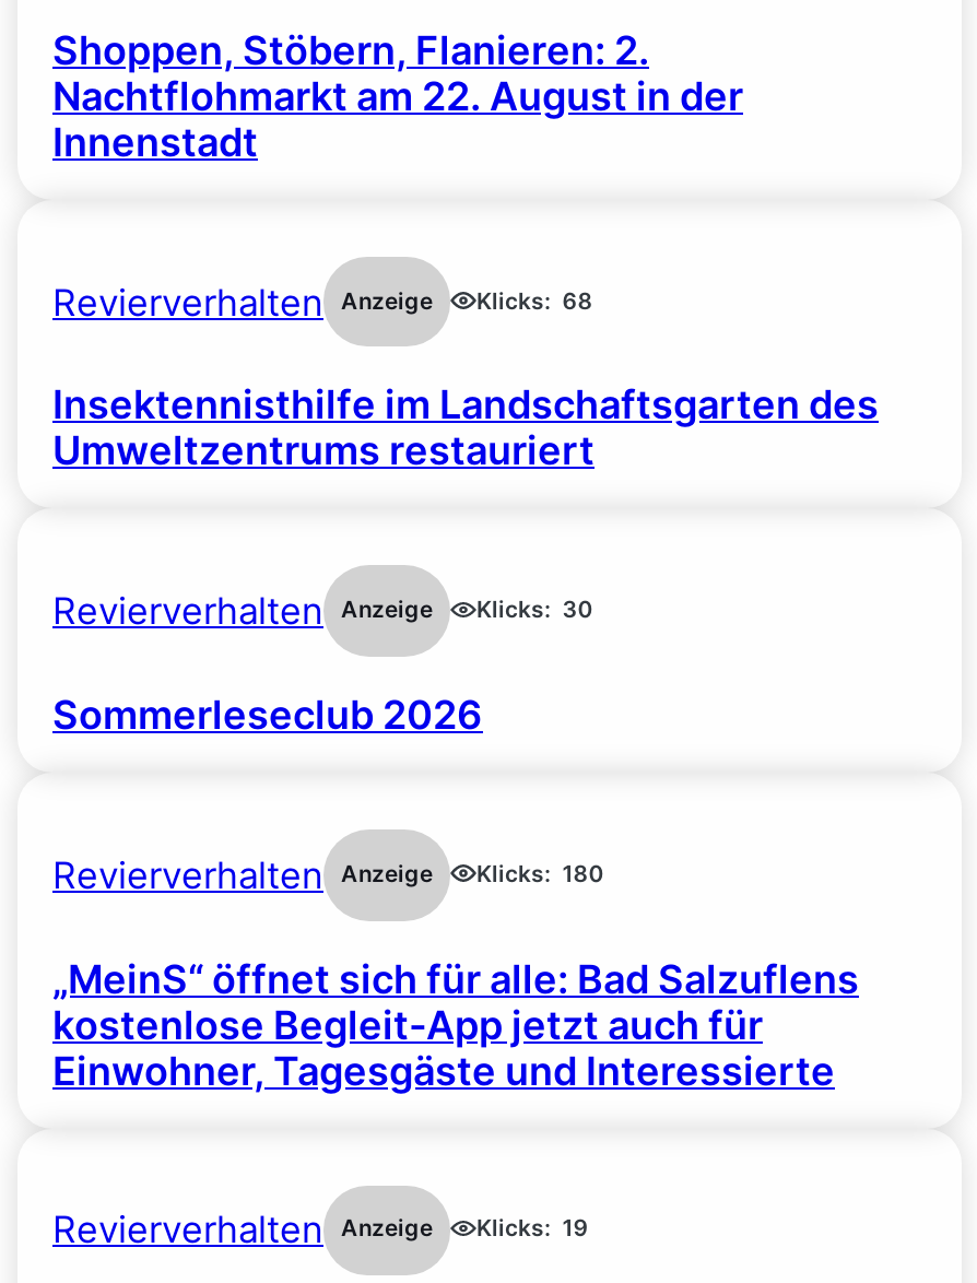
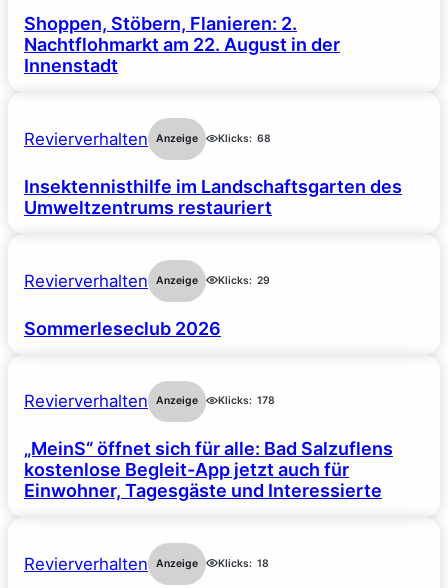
- Revierverhalten Anzeige Klicks: 30
+ Revierverhalten Anzeige Klicks: 29

- Revierverhalten Anzeige Klicks: 180
+ Revierverhalten Anzeige Klicks: 178

- Revierverhalten Anzeige Klicks: 19
+ Revierverhalten Anzeige Klicks: 18
